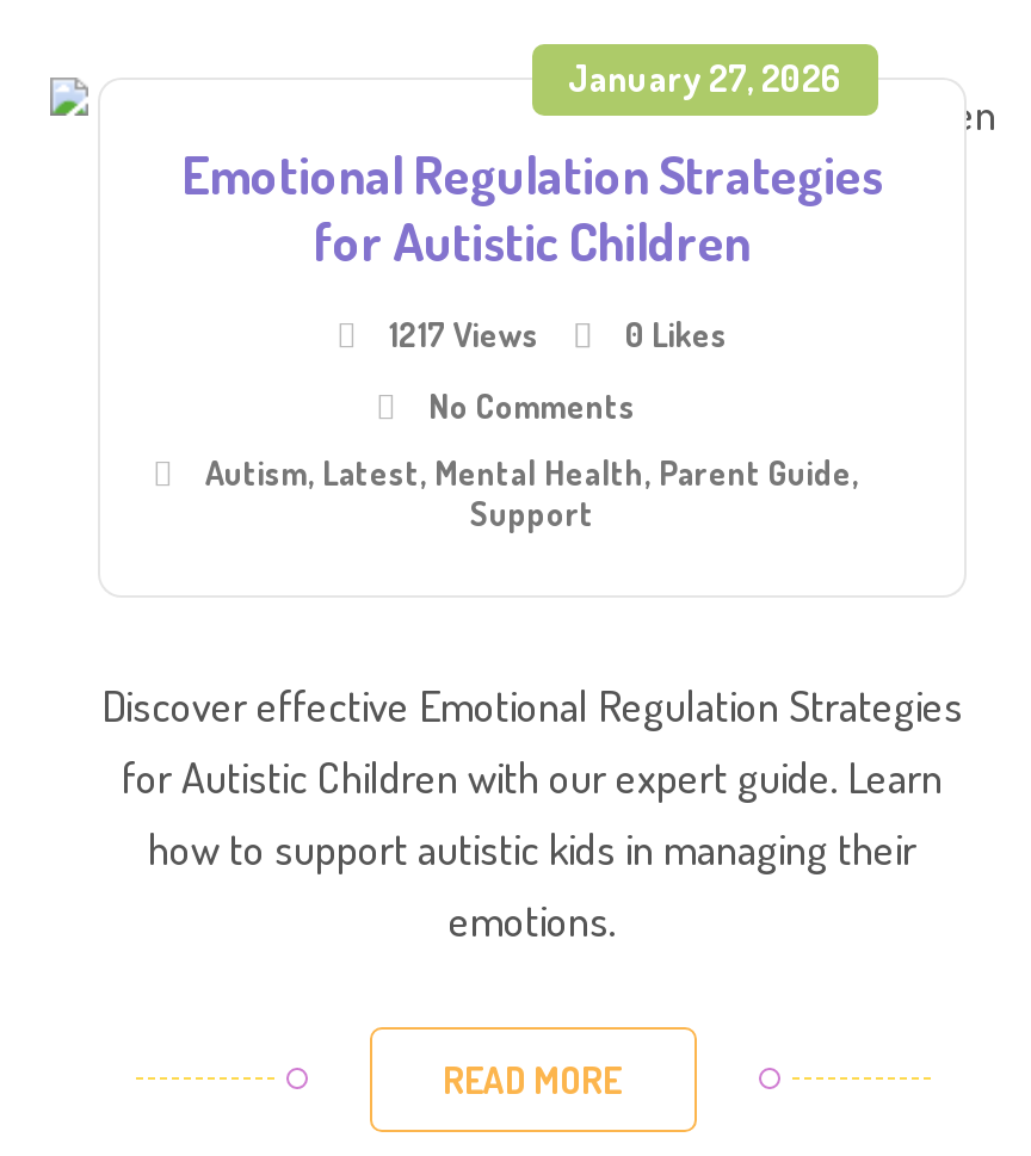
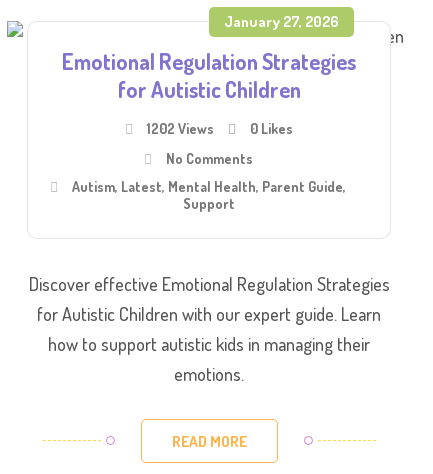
- 1217 Views
+ 1202 Views
